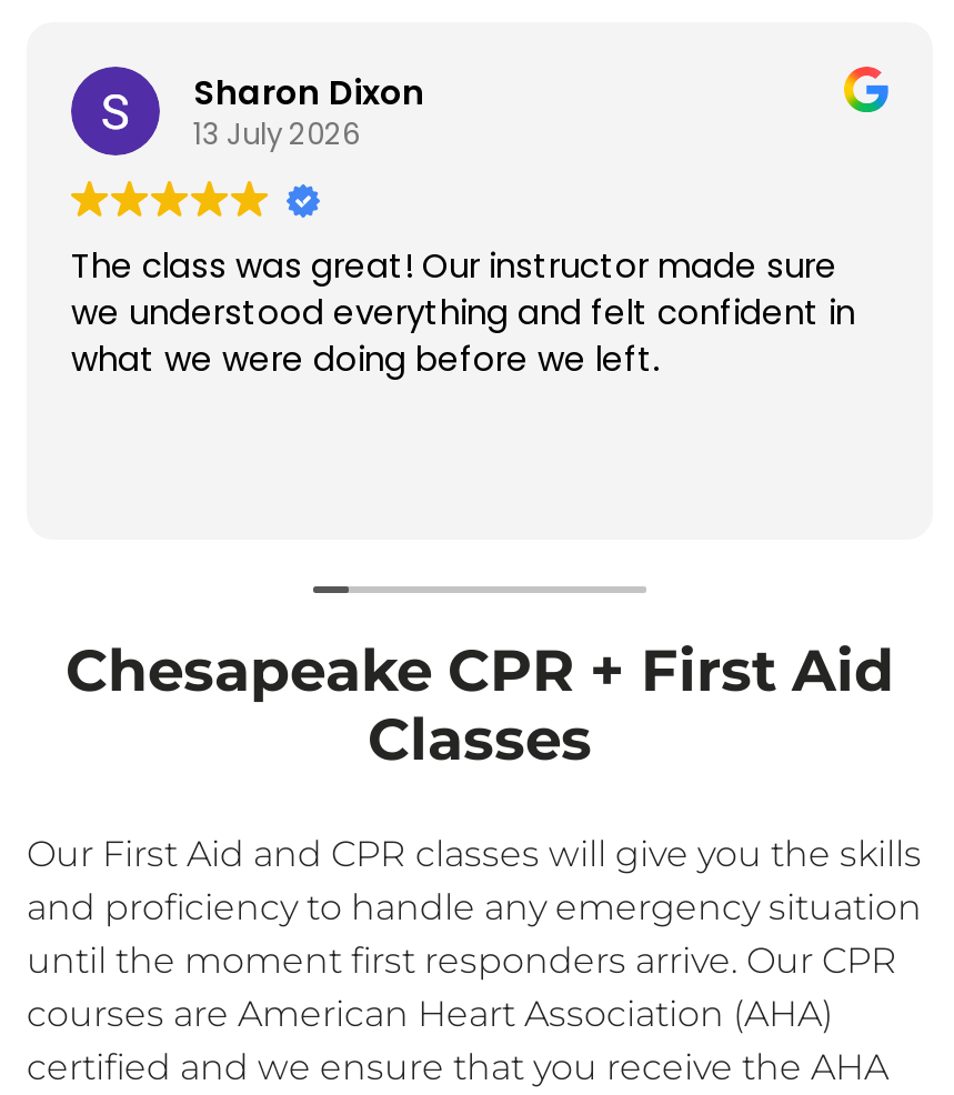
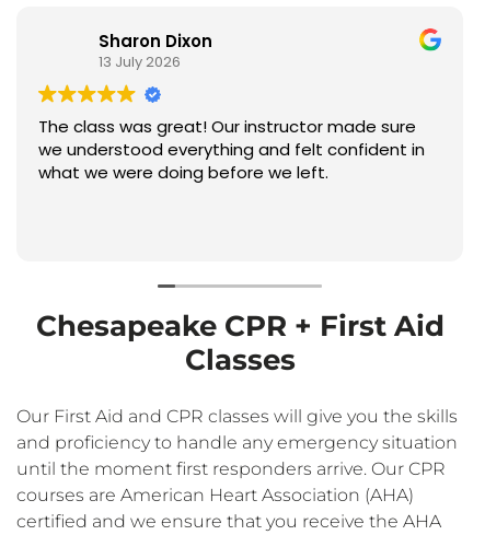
- [image]
